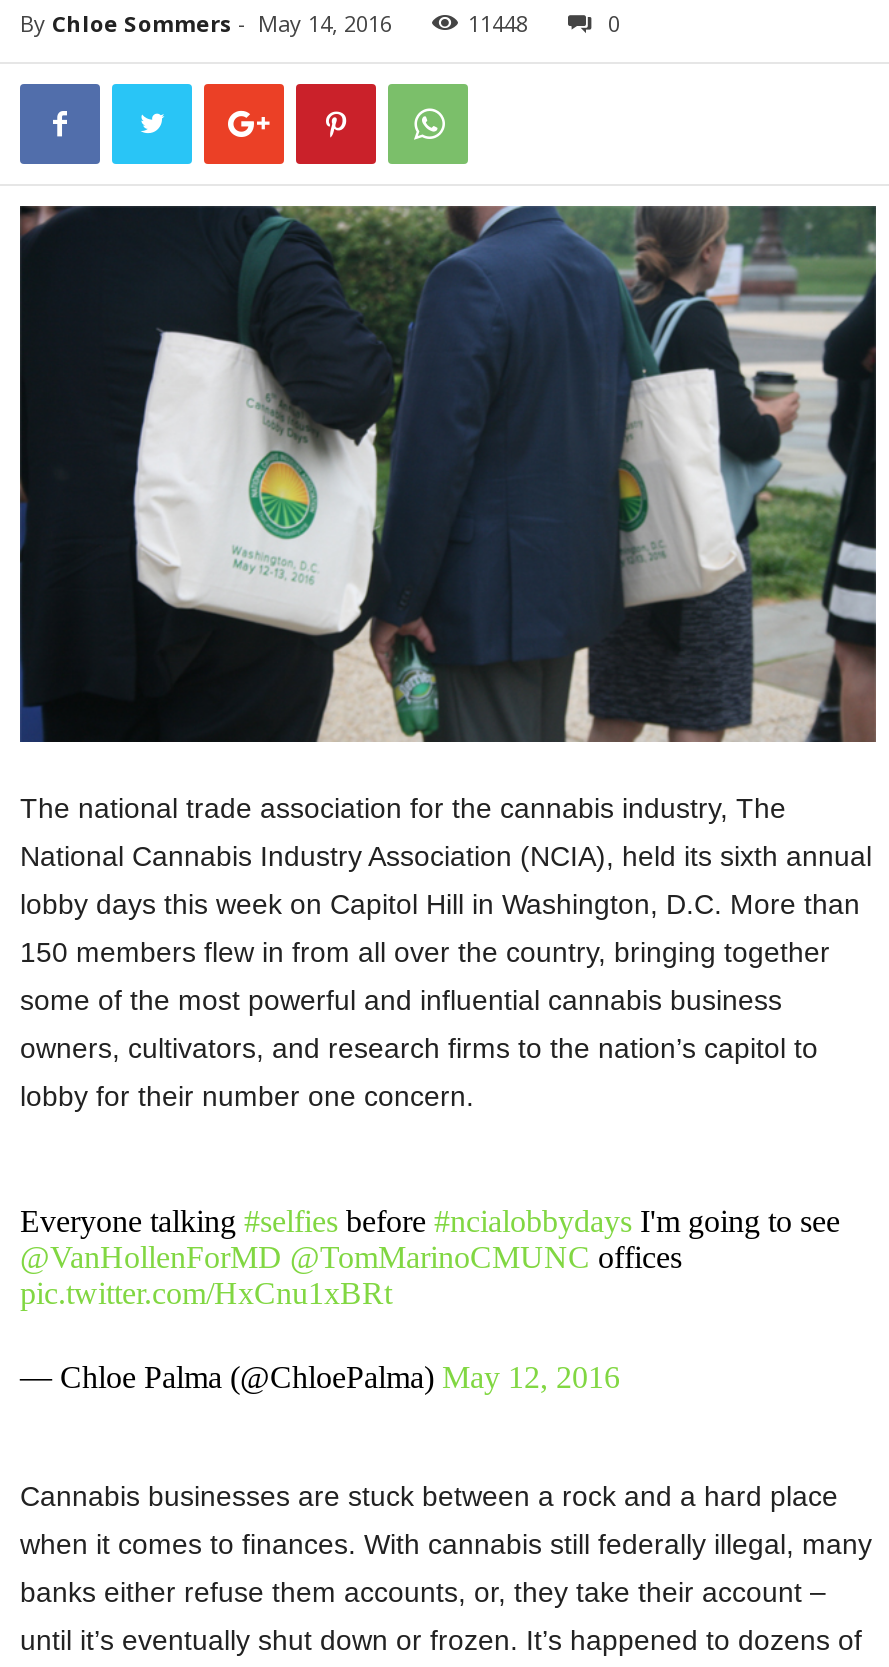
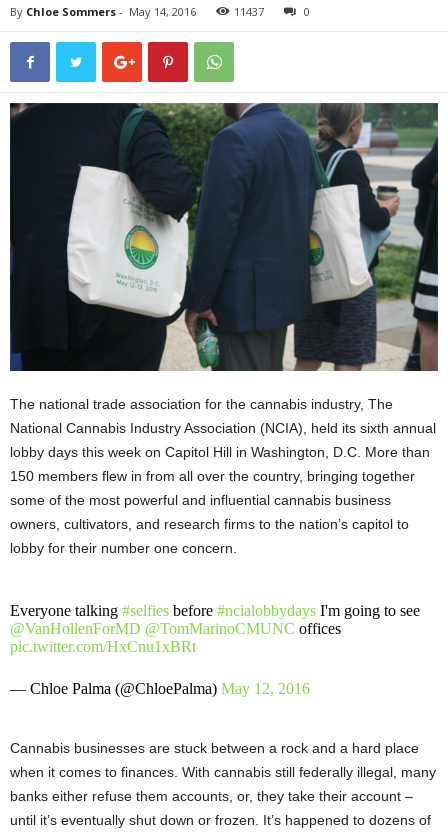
- 11448
+ 11437
